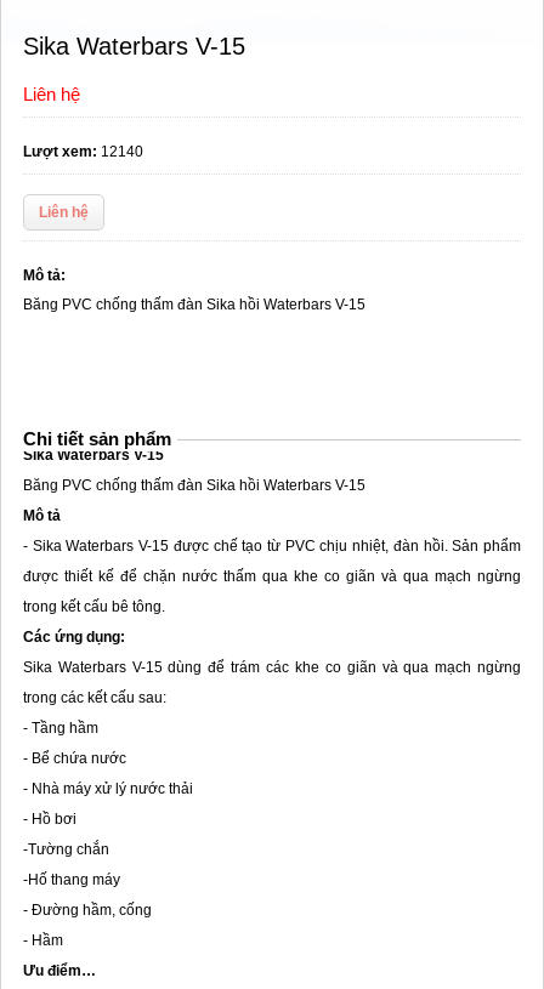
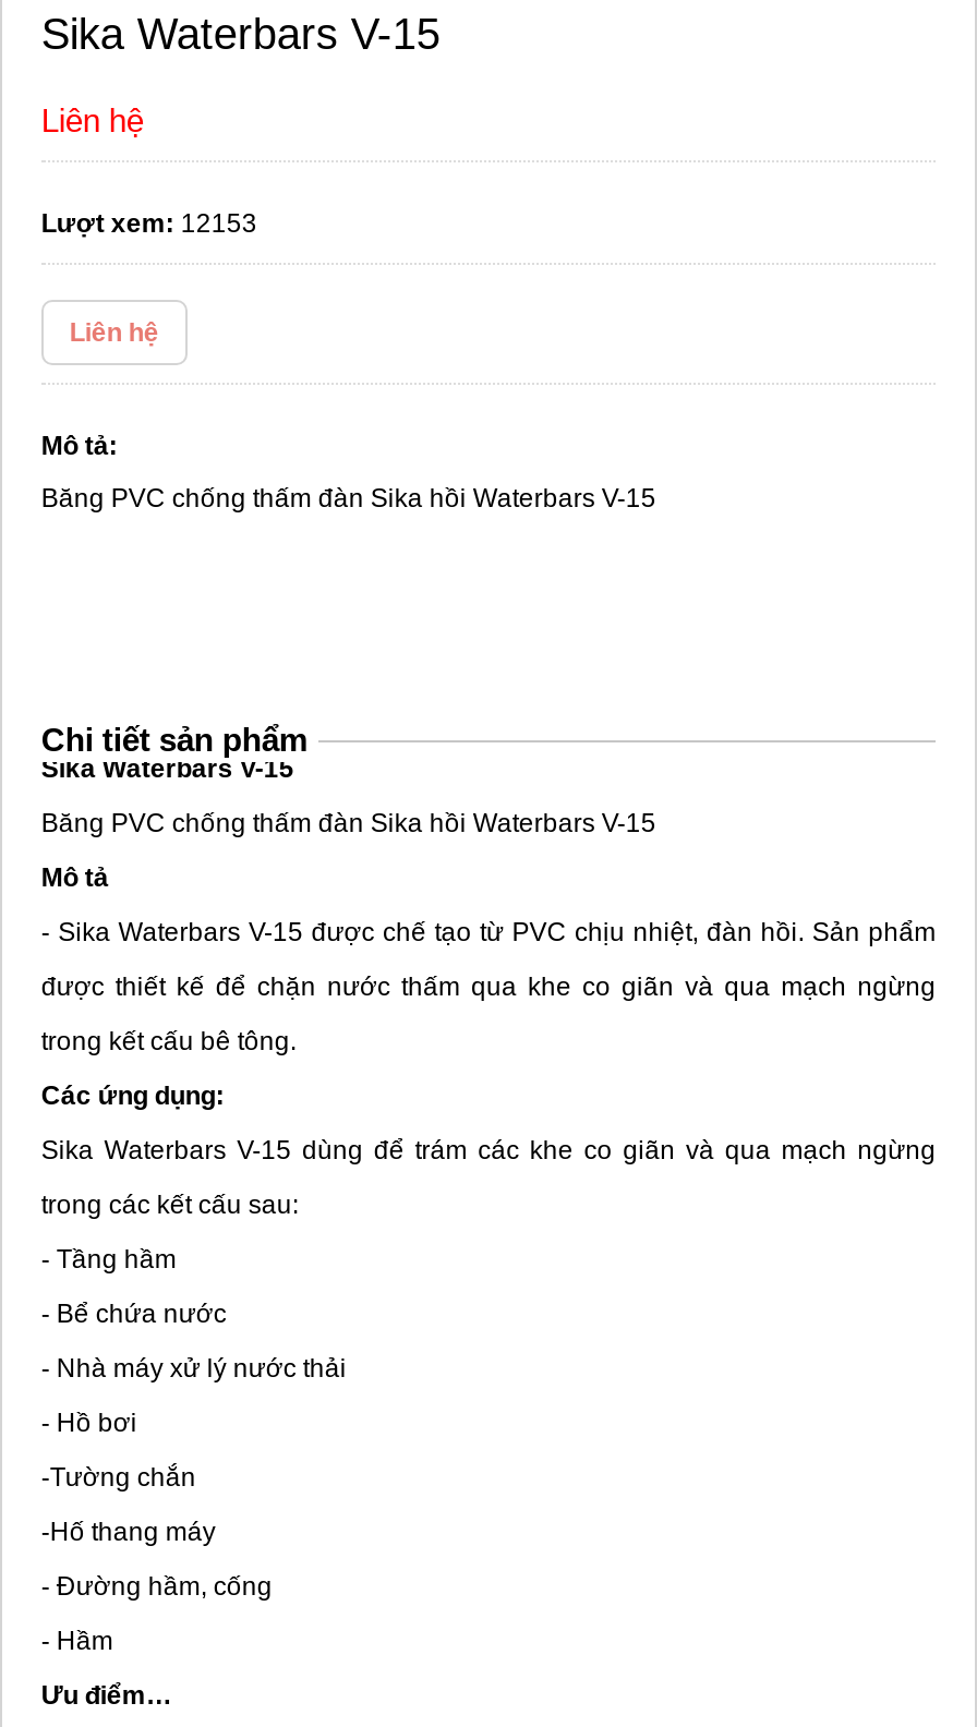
- Lượt xem: 12140
+ Lượt xem: 12153
